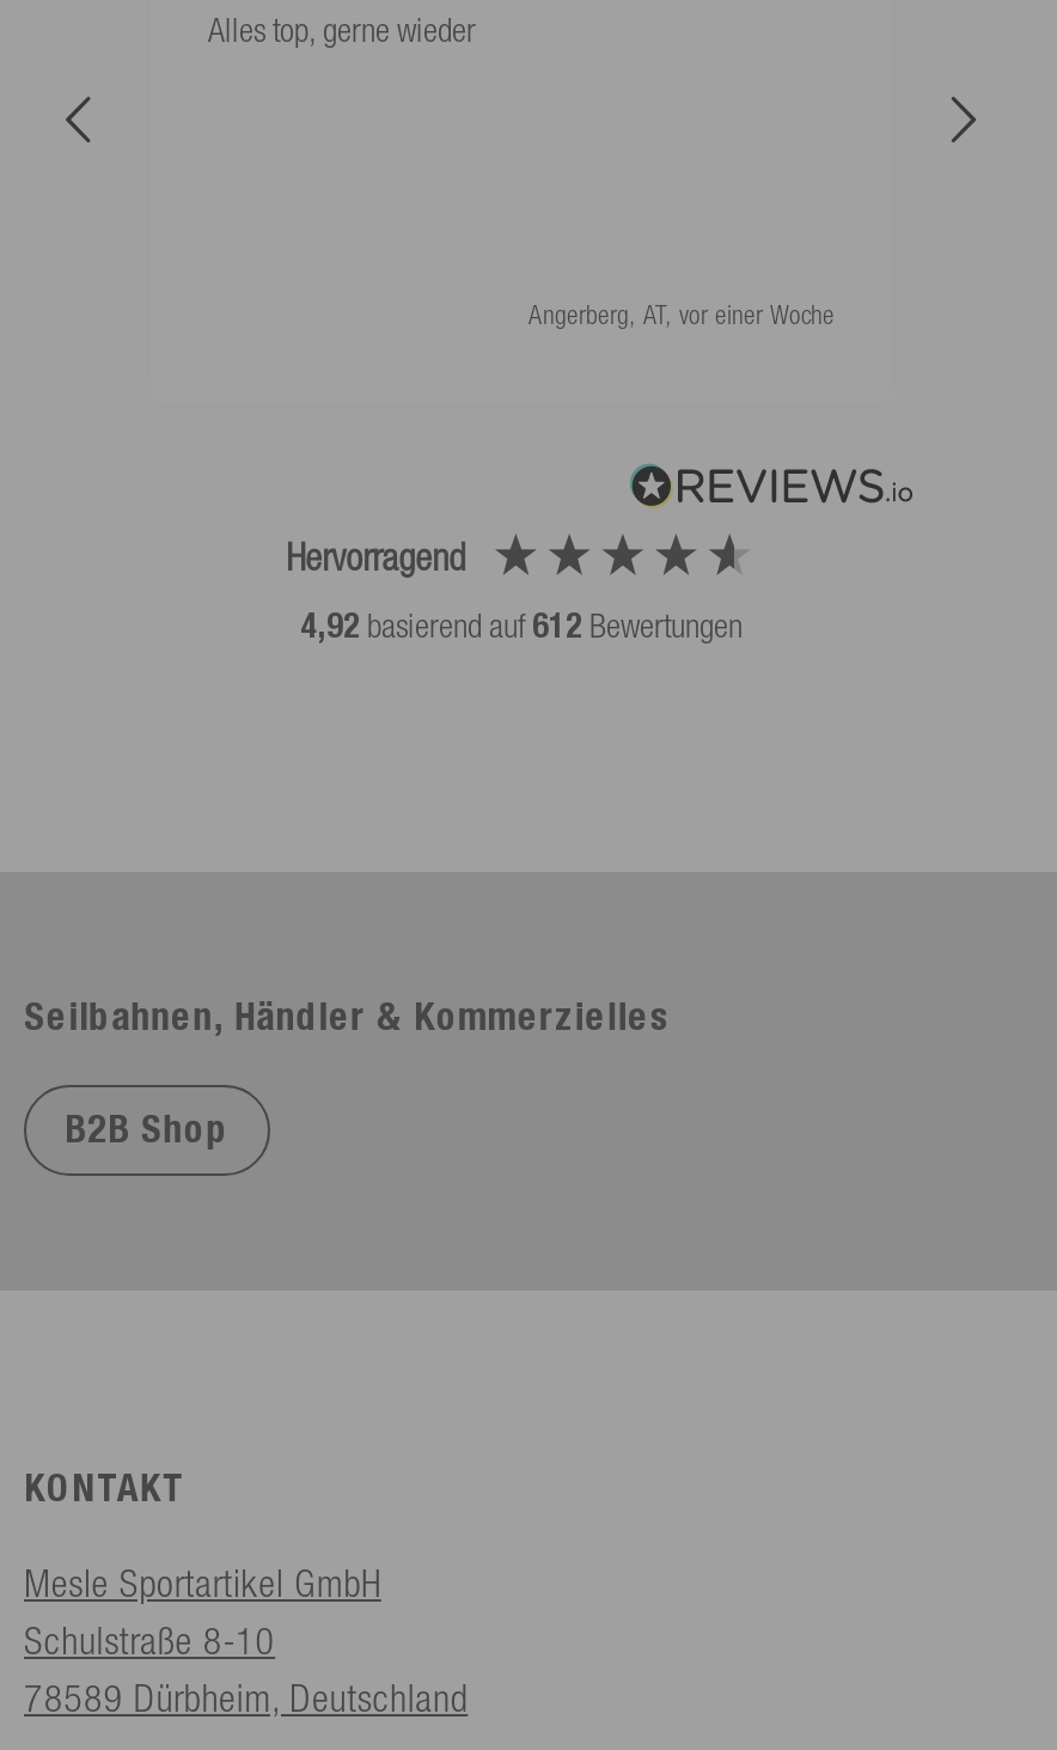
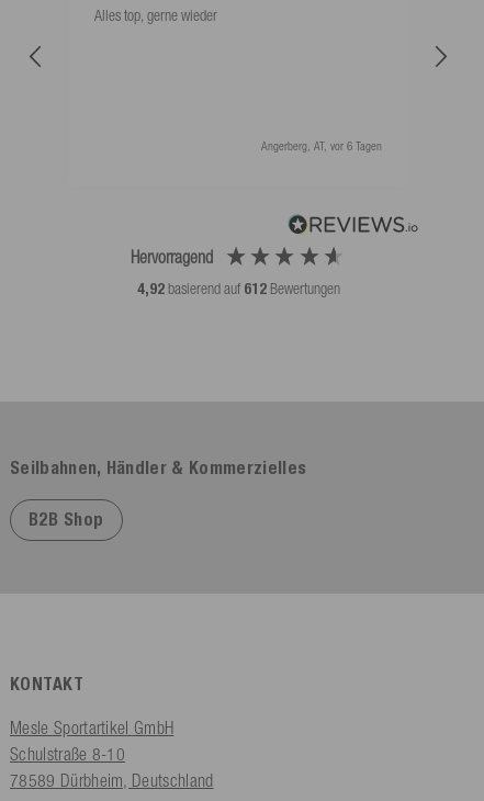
- Angerberg, AT, vor einer Woche
+ Angerberg, AT, vor 6 Tagen
